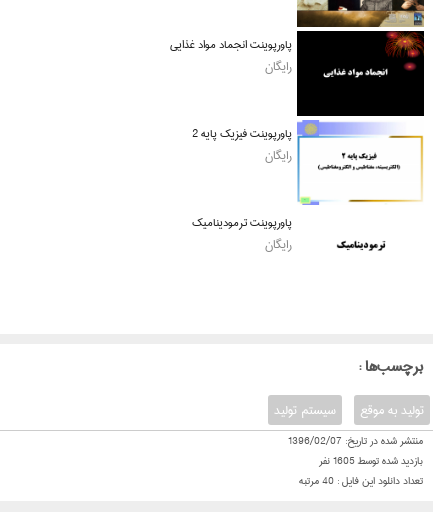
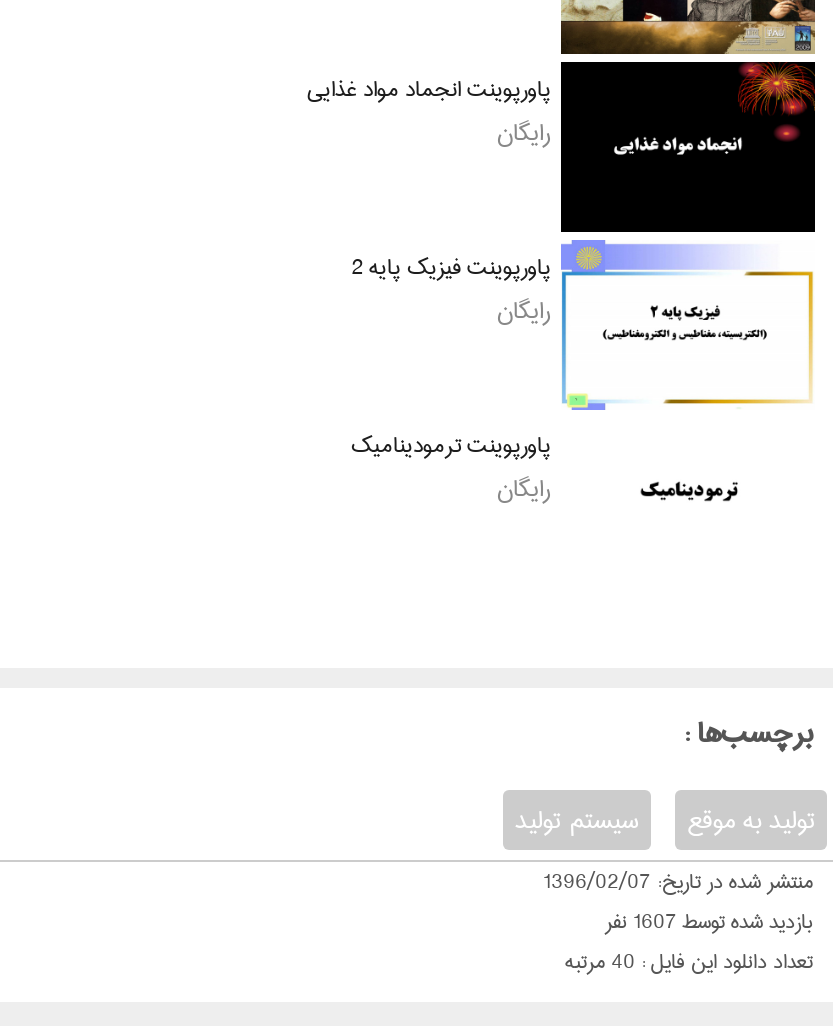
- بازدید شده توسط 1605 نفر
+ بازدید شده توسط 1607 نفر
